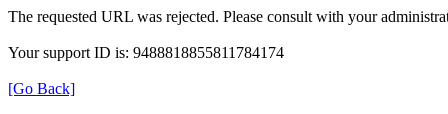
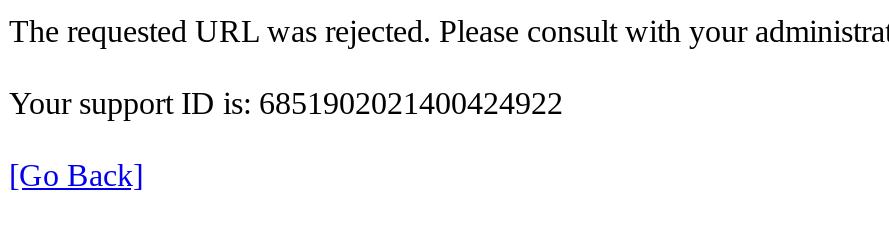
- Your support ID is: 9488818855811784174
+ Your support ID is: 6851902021400424922
